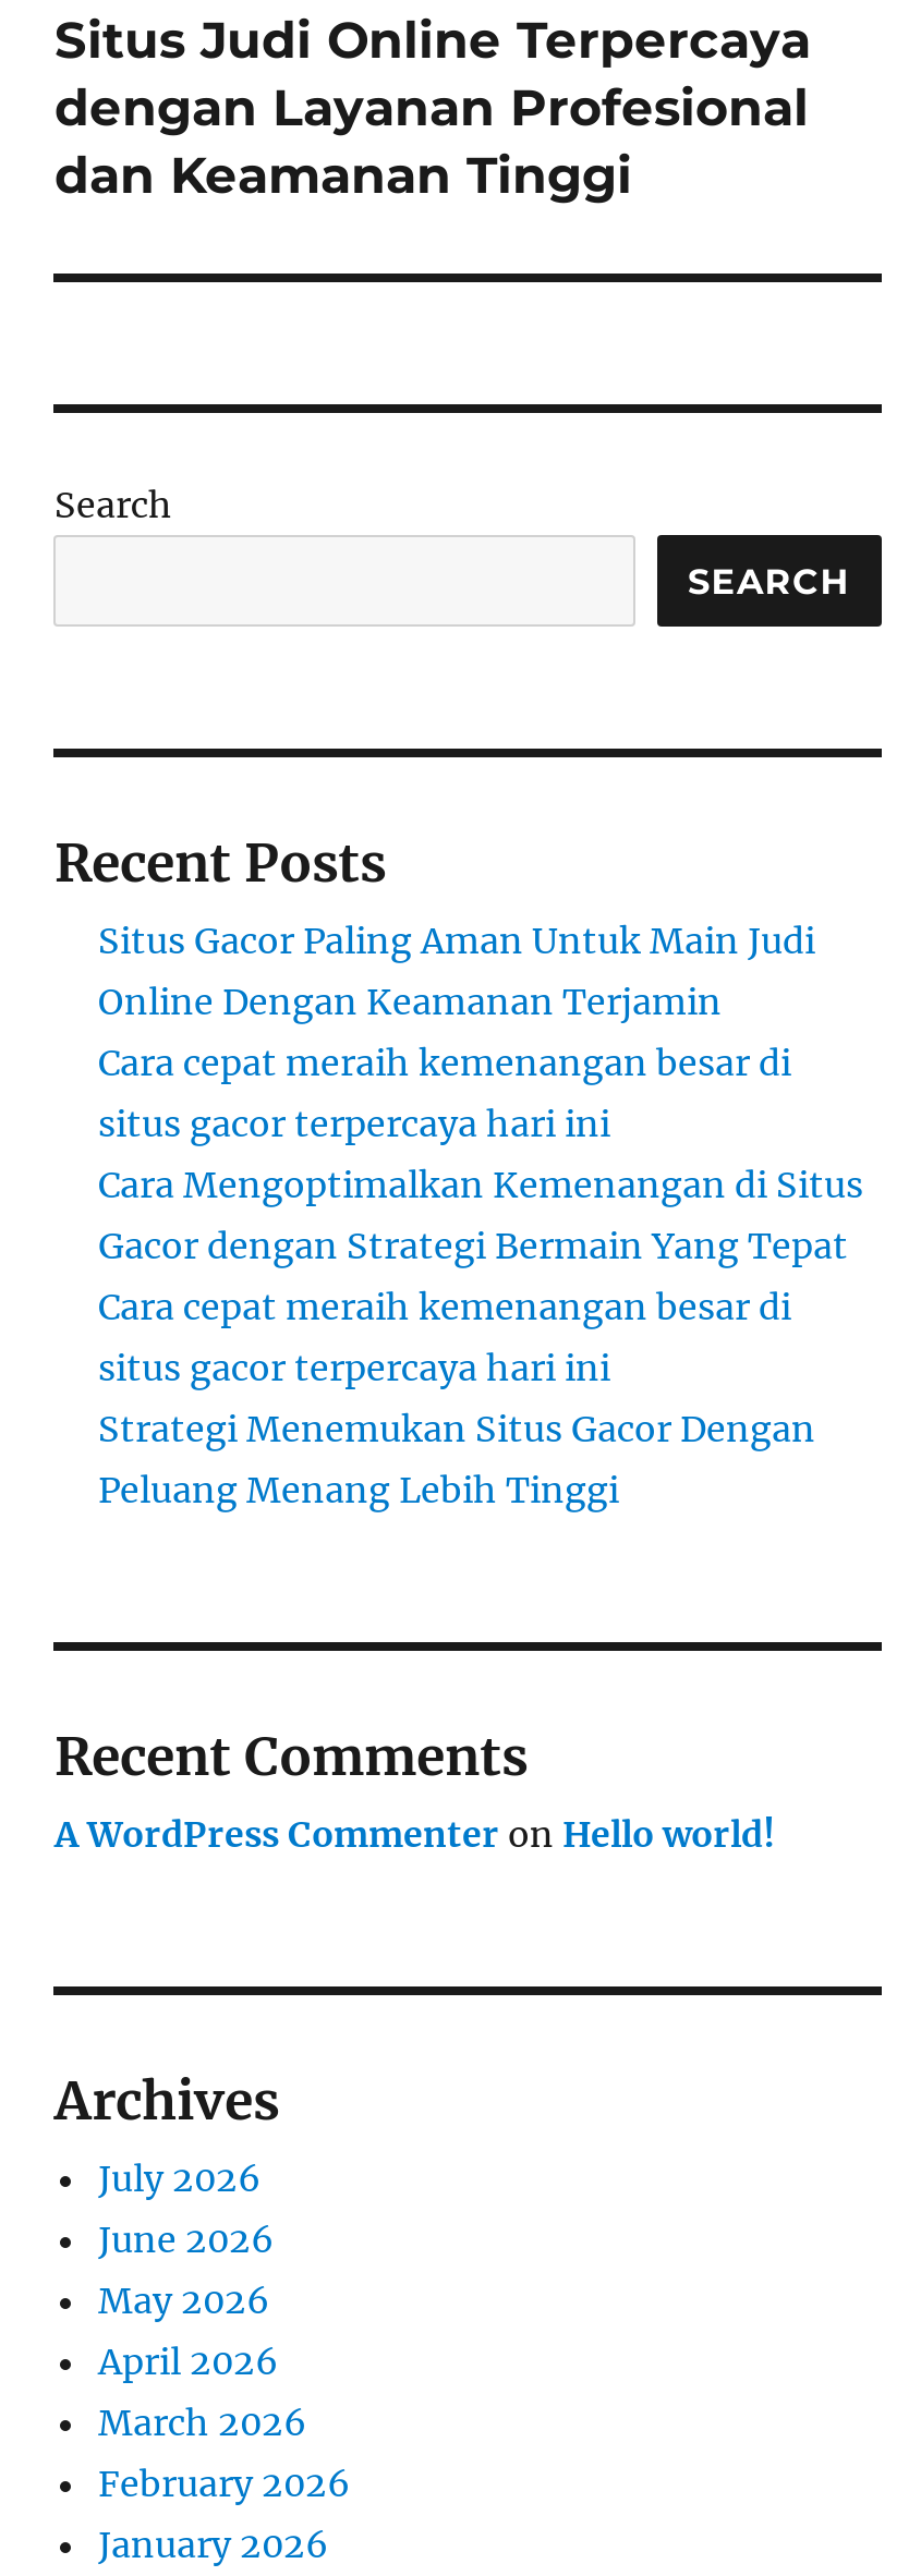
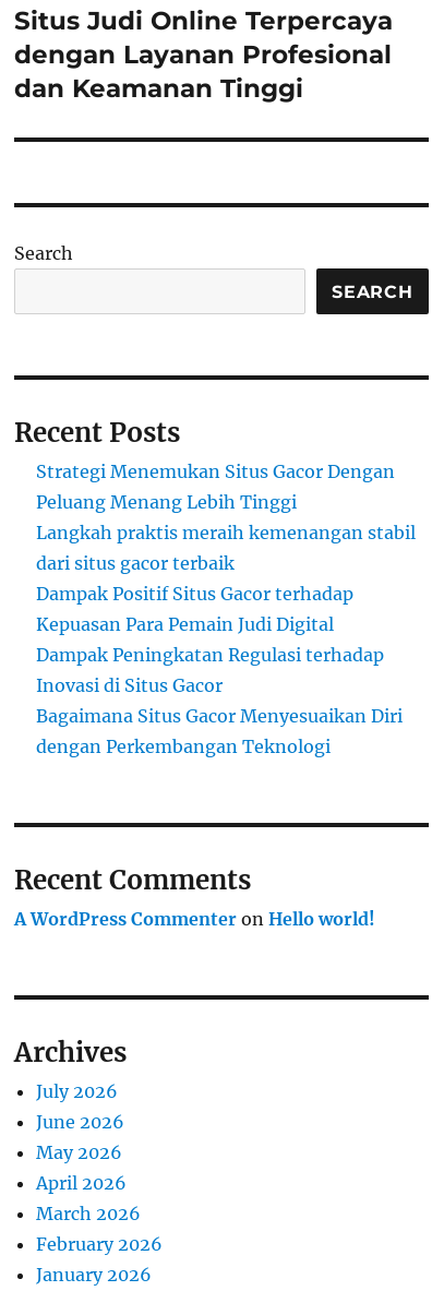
- Situs Gacor Paling Aman Untuk Main Judi
- Online Dengan Keamanan Terjamin
- Cara cepat meraih kemenangan besar di
- situs gacor terpercaya hari ini
- Cara Mengoptimalkan Kemenangan di Situs
- Gacor dengan Strategi Bermain Yang Tepat
- Cara cepat meraih kemenangan besar di
- situs gacor terpercaya hari ini

moved up: Strategi Menemukan Situs Gacor Dengan | Peluang Menang Lebih Tinggi

+ Langkah praktis meraih kemenangan stabil
+ dari situs gacor terbaik
+ Dampak Positif Situs Gacor terhadap
+ Kepuasan Para Pemain Judi Digital
+ Dampak Peningkatan Regulasi terhadap
+ Inovasi di Situs Gacor
+ Bagaimana Situs Gacor Menyesuaikan Diri
+ dengan Perkembangan Teknologi
